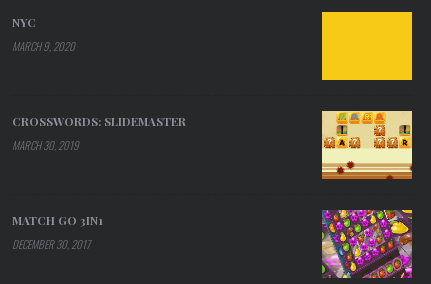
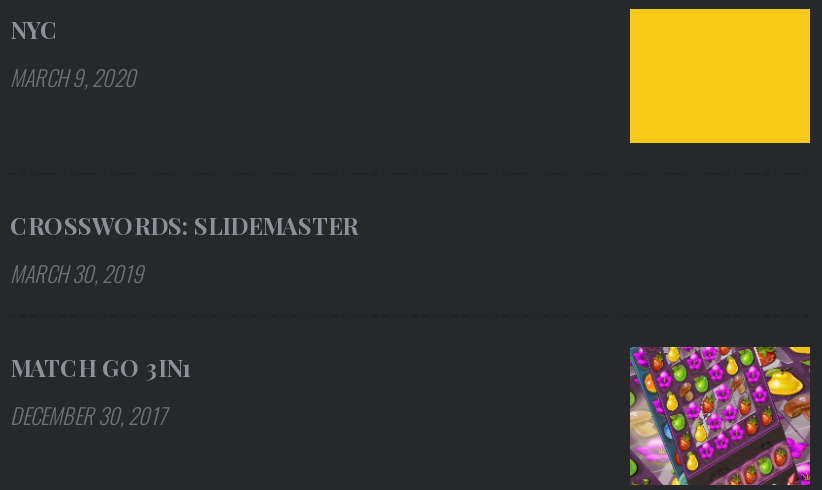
- [image]
